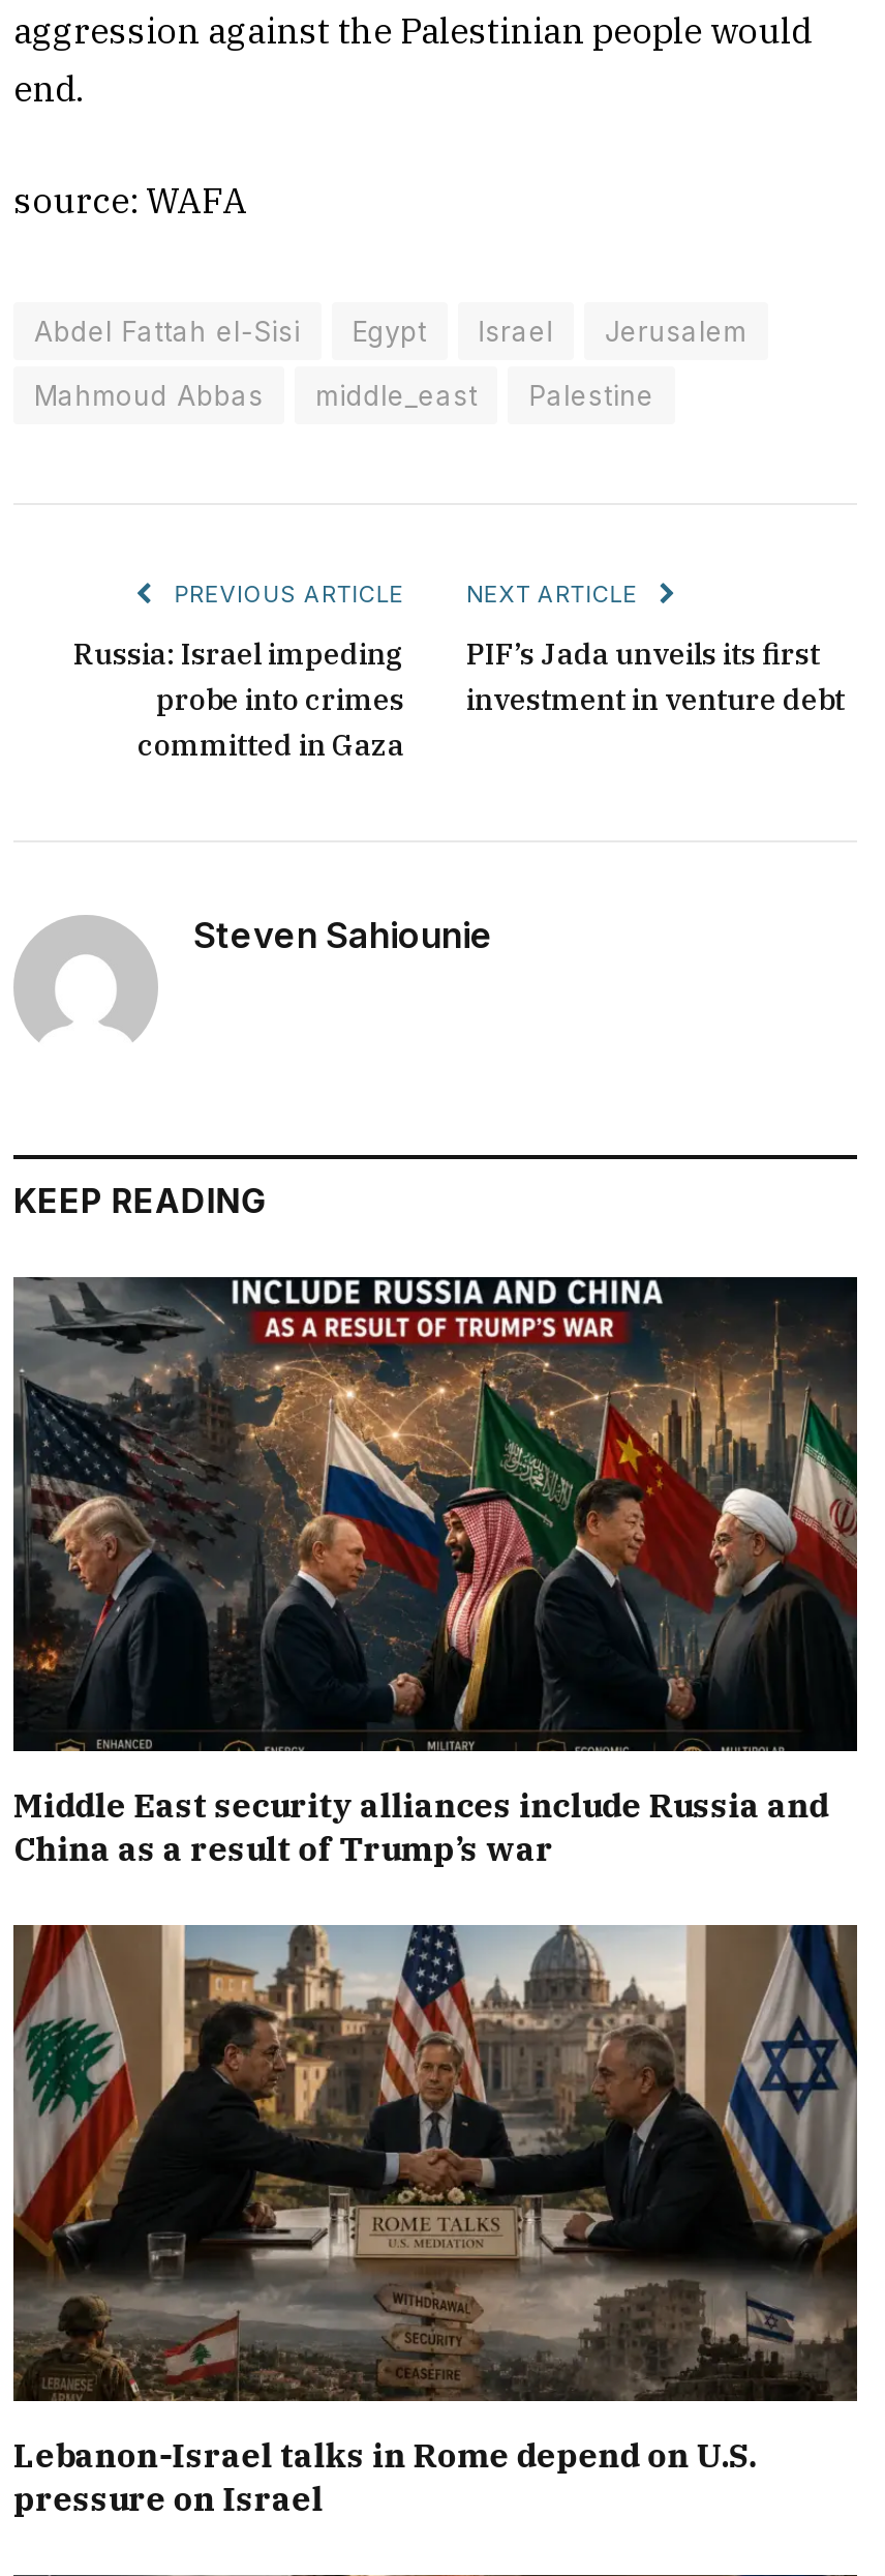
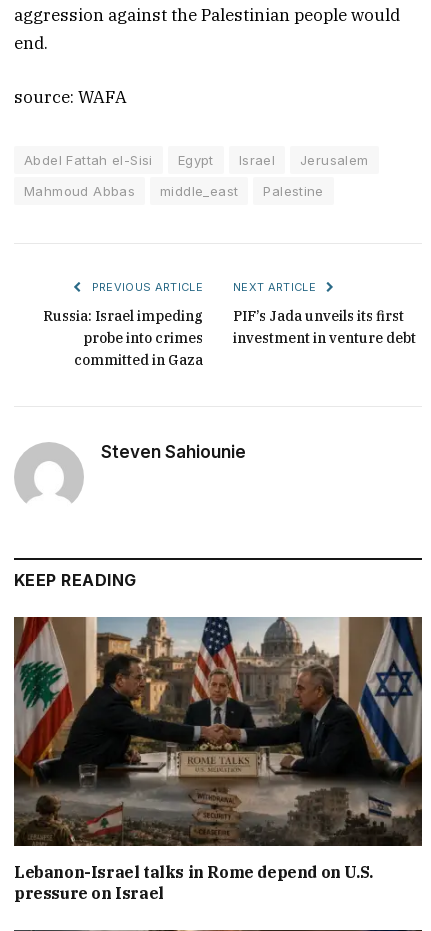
- [image]
- Middle East security alliances include Russia and
- China as a result of Trump’s war
